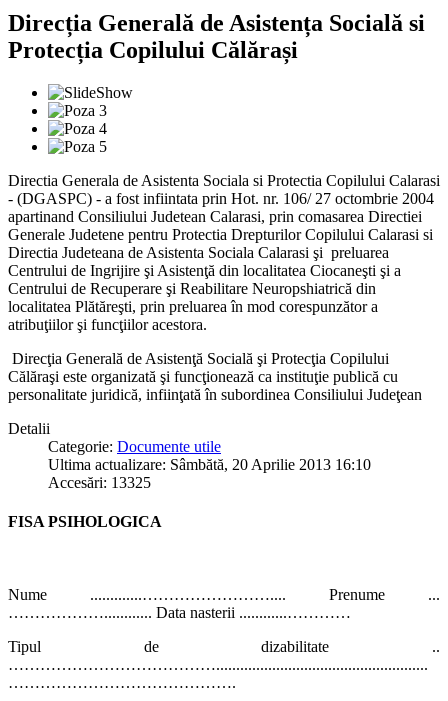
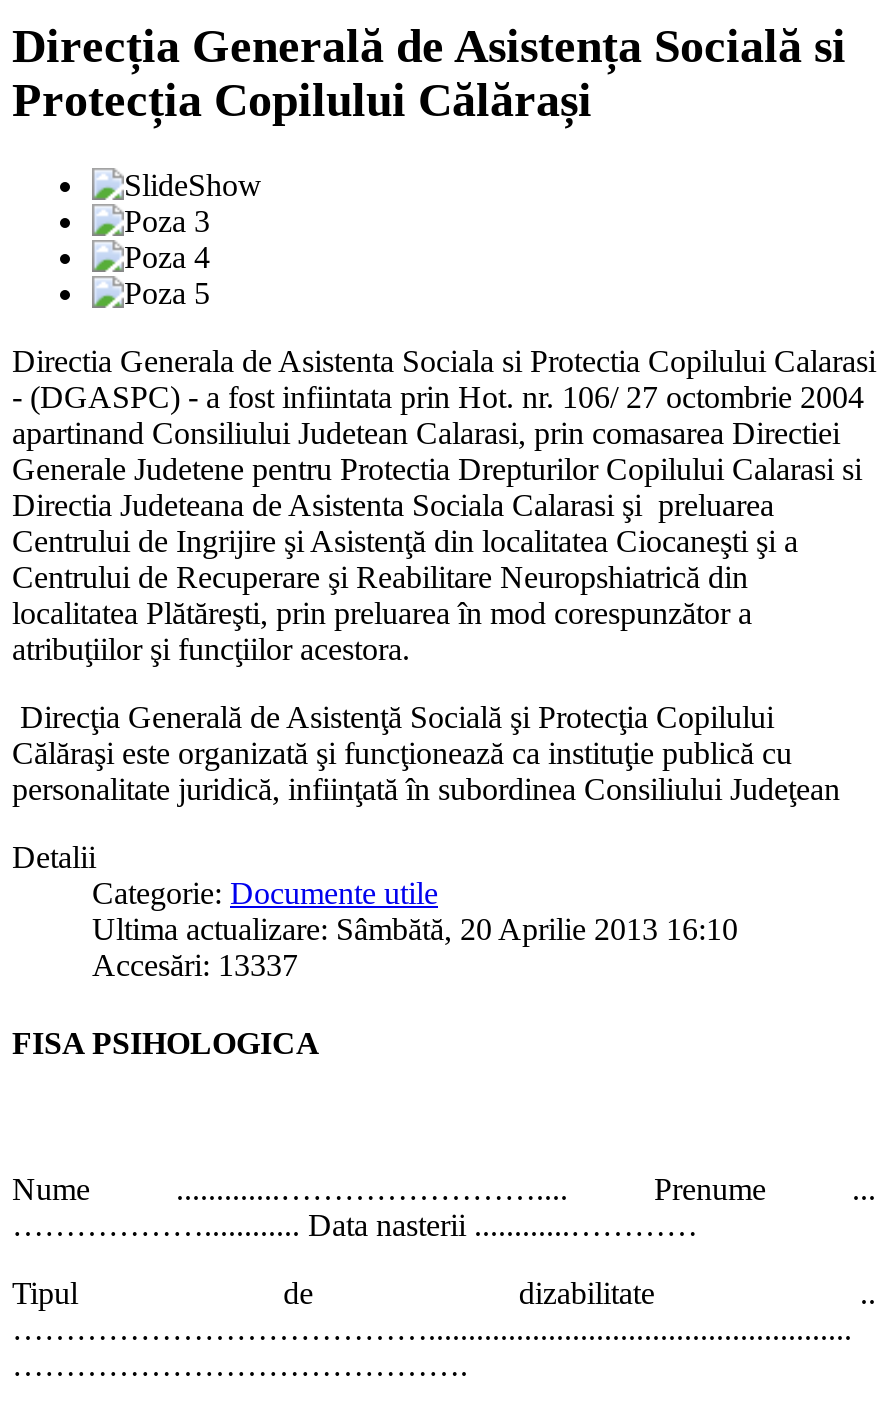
- Accesări: 13325
+ Accesări: 13337
